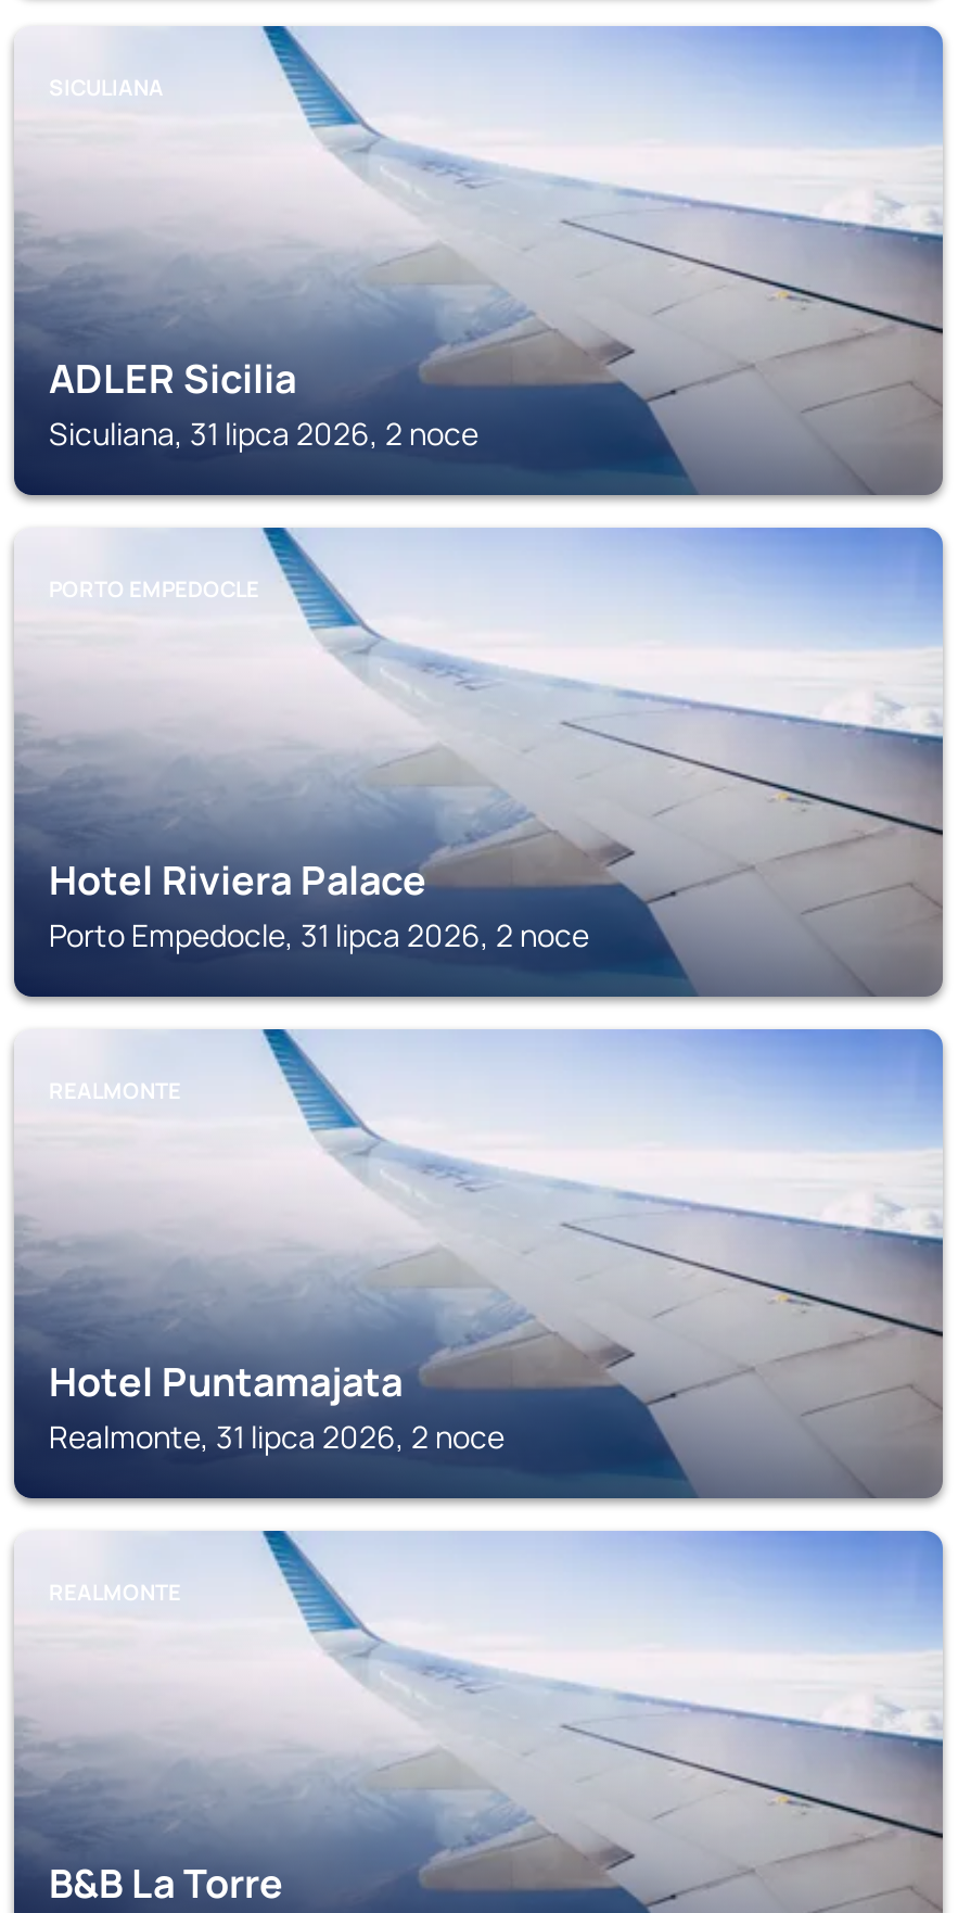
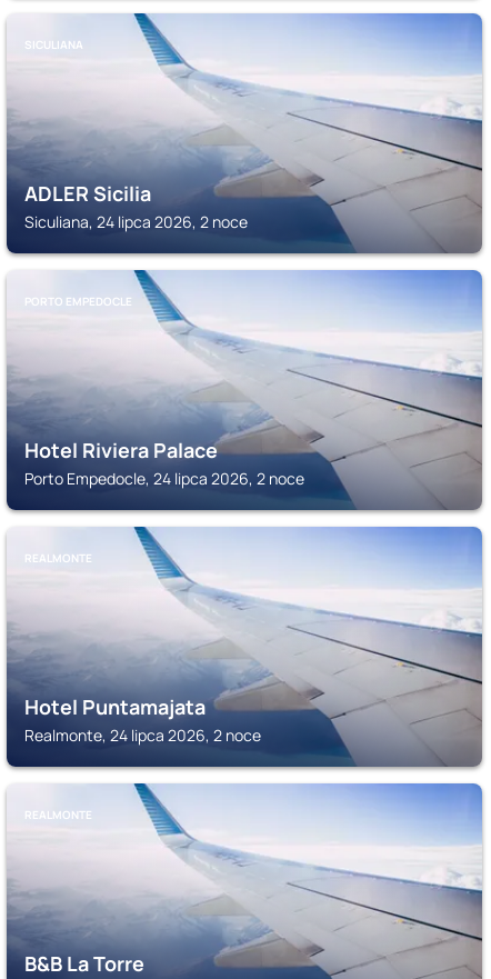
- Siculiana, 31 lipca 2026, 2 noce
+ Siculiana, 24 lipca 2026, 2 noce

- Porto Empedocle, 31 lipca 2026, 2 noce
+ Porto Empedocle, 24 lipca 2026, 2 noce

- Realmonte, 31 lipca 2026, 2 noce
+ Realmonte, 24 lipca 2026, 2 noce
